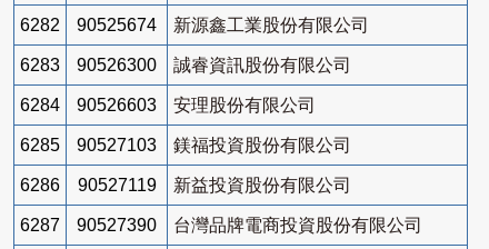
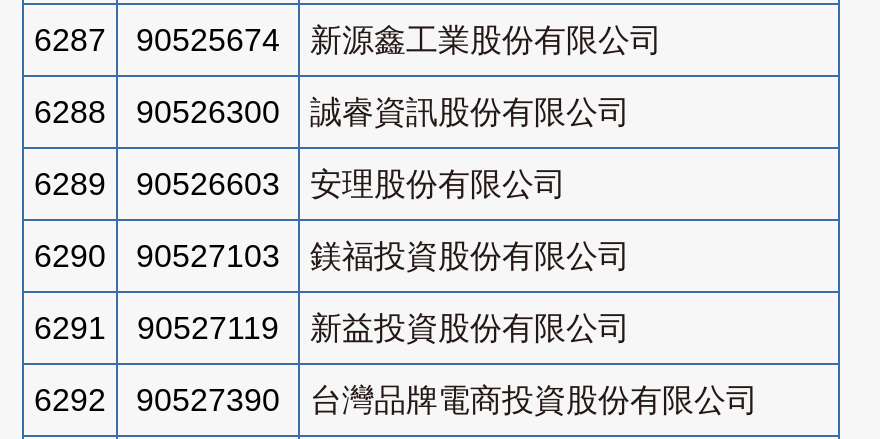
- 6282 90525674 新源鑫工業股份有限公司
+ 6287 90525674 新源鑫工業股份有限公司

- 6283 90526300 誠睿資訊股份有限公司
+ 6288 90526300 誠睿資訊股份有限公司

- 6284 90526603 安理股份有限公司
+ 6289 90526603 安理股份有限公司

- 6285 90527103 鎂福投資股份有限公司
+ 6290 90527103 鎂福投資股份有限公司

- 6286 90527119 新益投資股份有限公司
+ 6291 90527119 新益投資股份有限公司

- 6287 90527390 台灣品牌電商投資股份有限公司
+ 6292 90527390 台灣品牌電商投資股份有限公司
